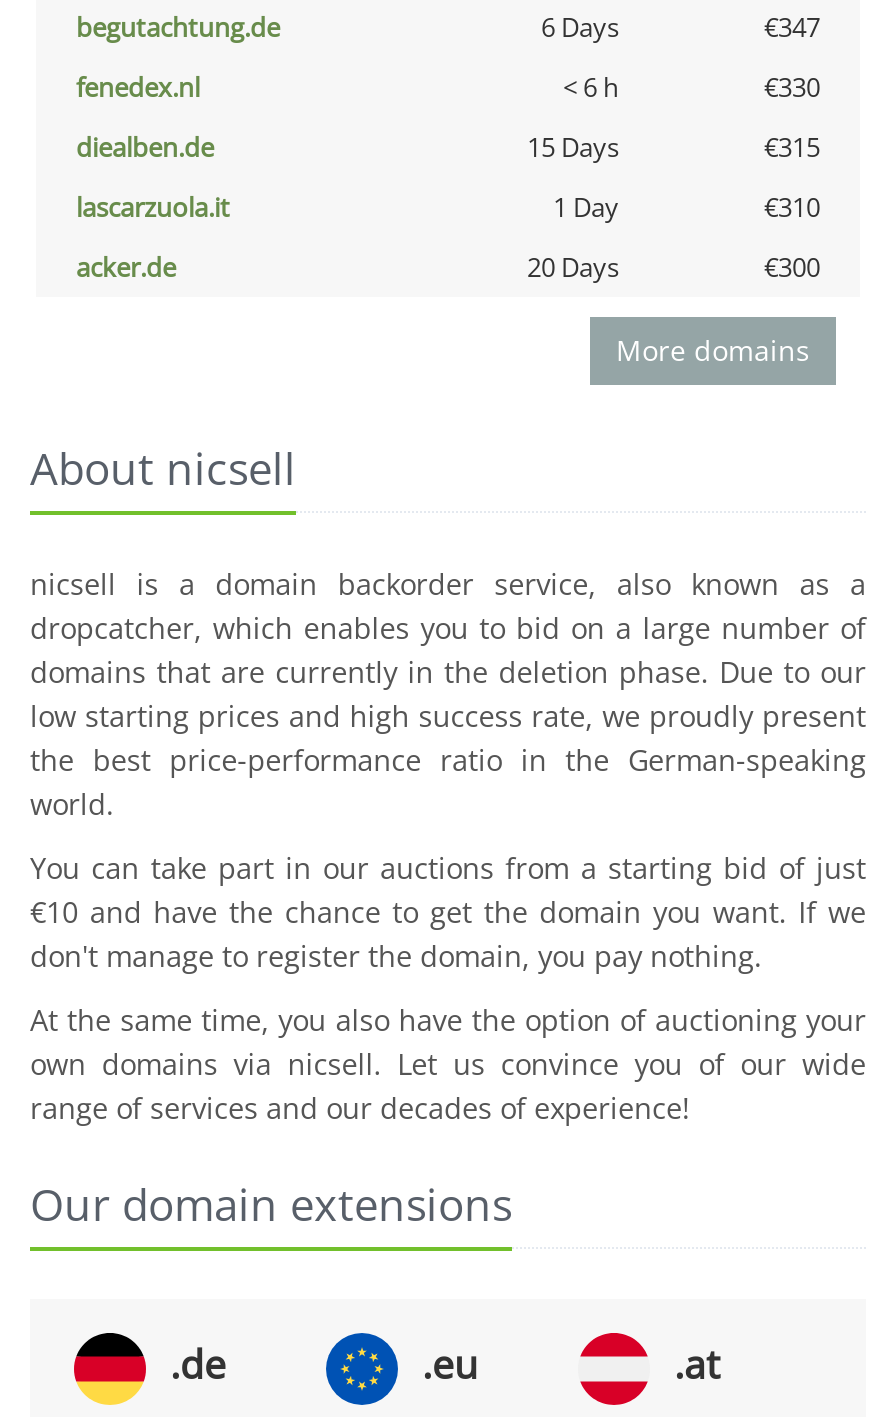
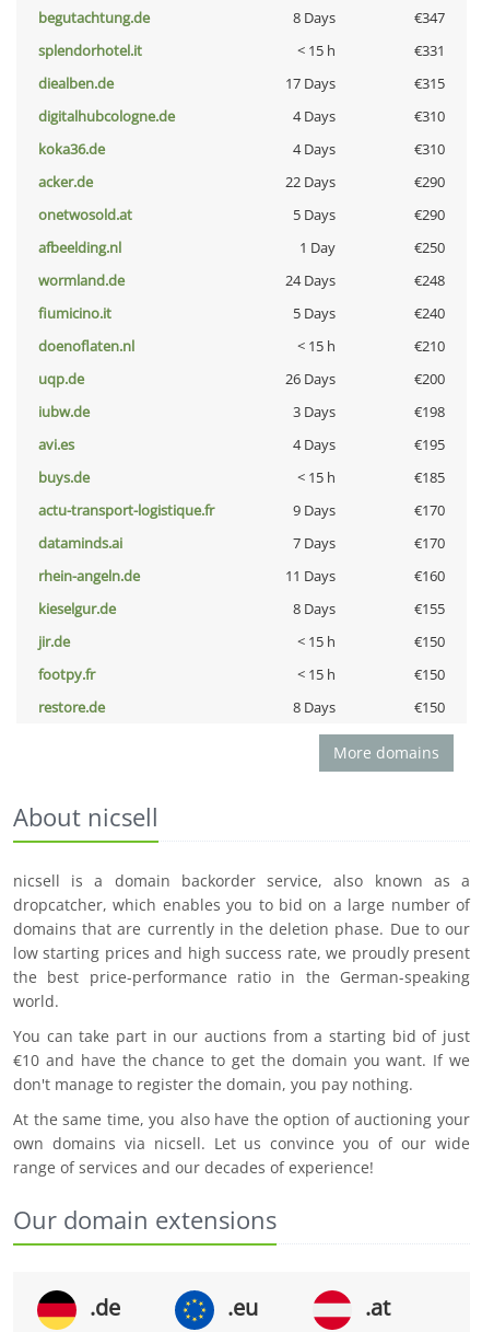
- 6 Days
+ 8 Days

- fenedex.nl
- < 6 h
- €330
+ splendorhotel.it
+ < 15 h
+ €331

- 15 Days
+ 17 Days

- lascarzuola.it
- 1 Day
+ digitalhubcologne.de
+ 4 Days
+ €310
+ koka36.de
+ 4 Days

- 20 Days
- €300
+ 22 Days
+ €290
+ onetwosold.at
+ 5 Days
+ €290
+ afbeelding.nl
+ 1 Day
+ €250
+ wormland.de
+ 24 Days
+ €248
+ fiumicino.it
+ 5 Days
+ €240
+ doenoflaten.nl
+ < 15 h
+ €210
+ uqp.de
+ 26 Days
+ €200
+ iubw.de
+ 3 Days
+ €198
+ avi.es
+ 4 Days
+ €195
+ buys.de
+ < 15 h
+ €185
+ actu-transport-logistique.fr
+ 9 Days
+ €170
+ dataminds.ai
+ 7 Days
+ €170
+ rhein-angeln.de
+ 11 Days
+ €160
+ kieselgur.de
+ 8 Days
+ €155
+ jir.de
+ < 15 h
+ €150
+ footpy.fr
+ < 15 h
+ €150
+ restore.de
+ 8 Days
+ €150
